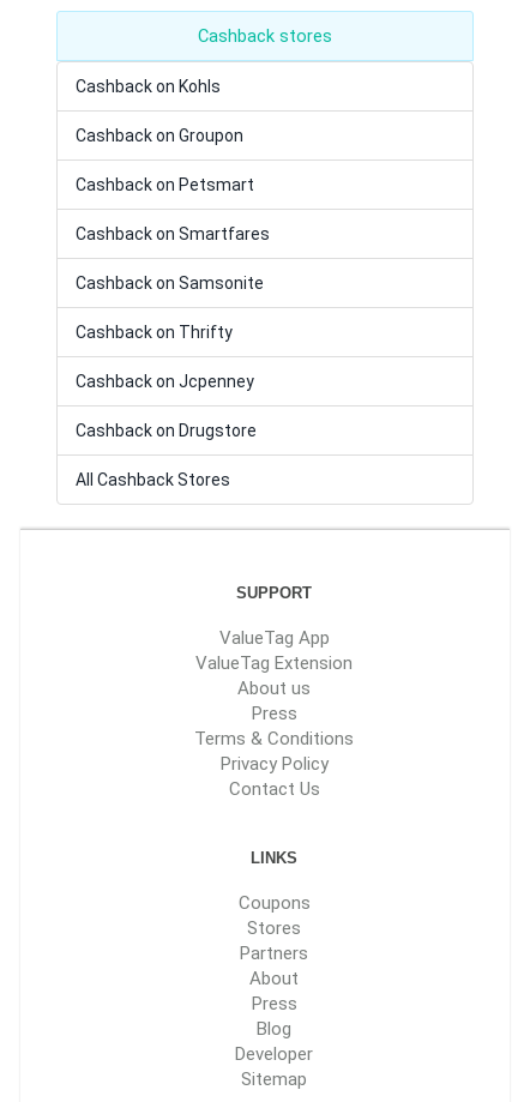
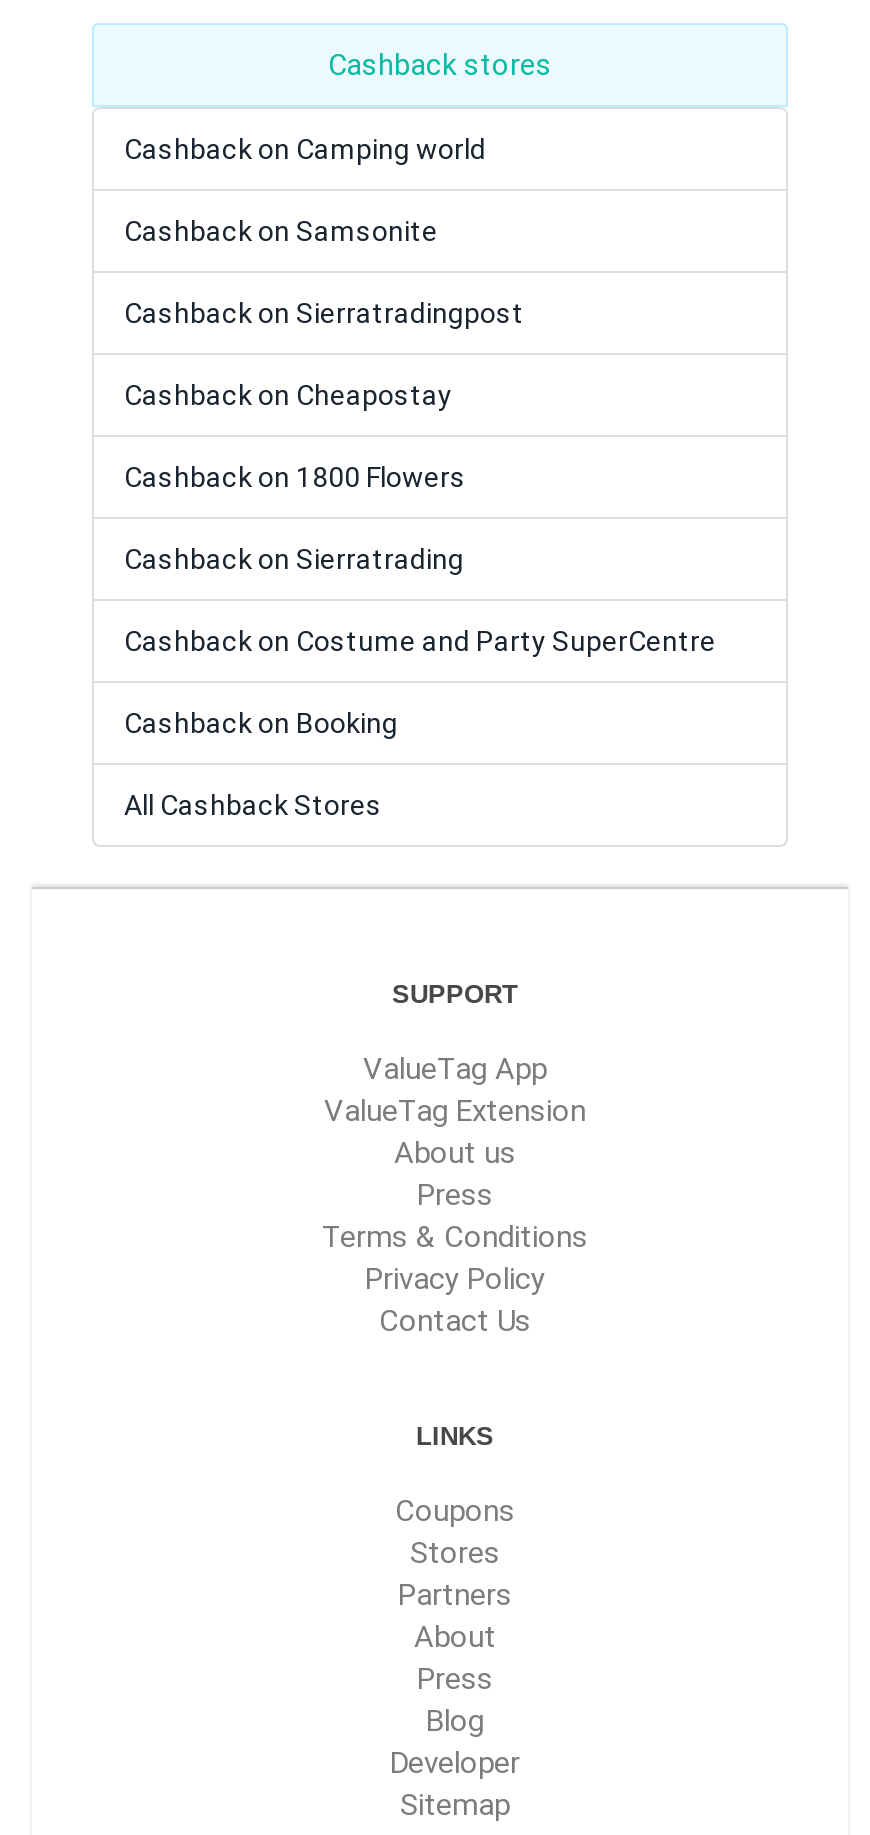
- Cashback on Kohls
- Cashback on Groupon
- Cashback on Petsmart
- Cashback on Smartfares
+ Cashback on Camping world

moved up: Cashback on Samsonite

- Cashback on Thrifty
- Cashback on Jcpenney
- Cashback on Drugstore
+ Cashback on Sierratradingpost
+ Cashback on Cheapostay
+ Cashback on 1800 Flowers
+ Cashback on Sierratrading
+ Cashback on Costume and Party SuperCentre
+ Cashback on Booking
